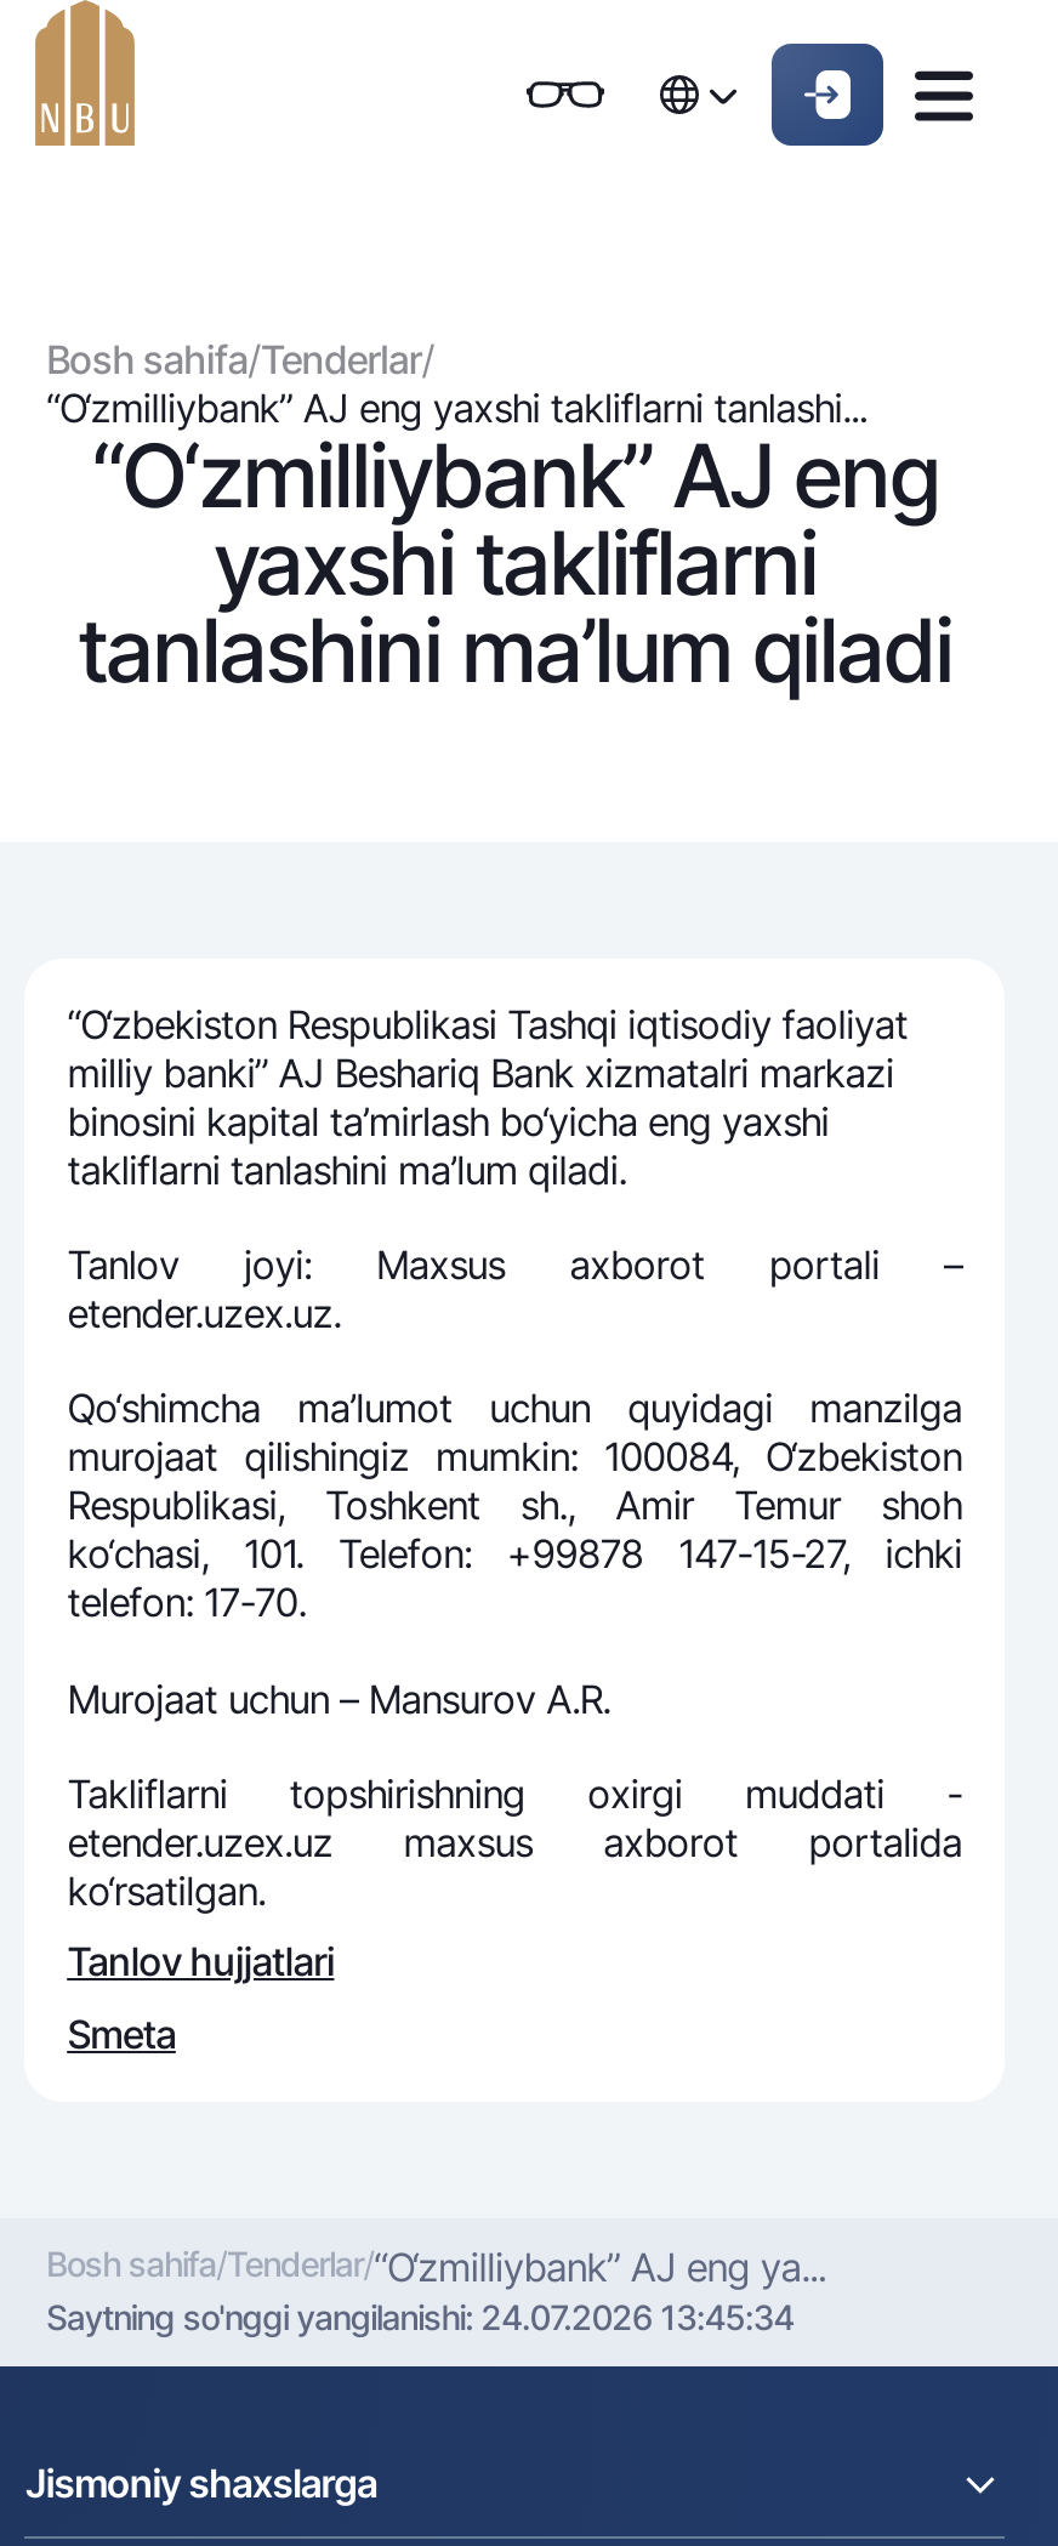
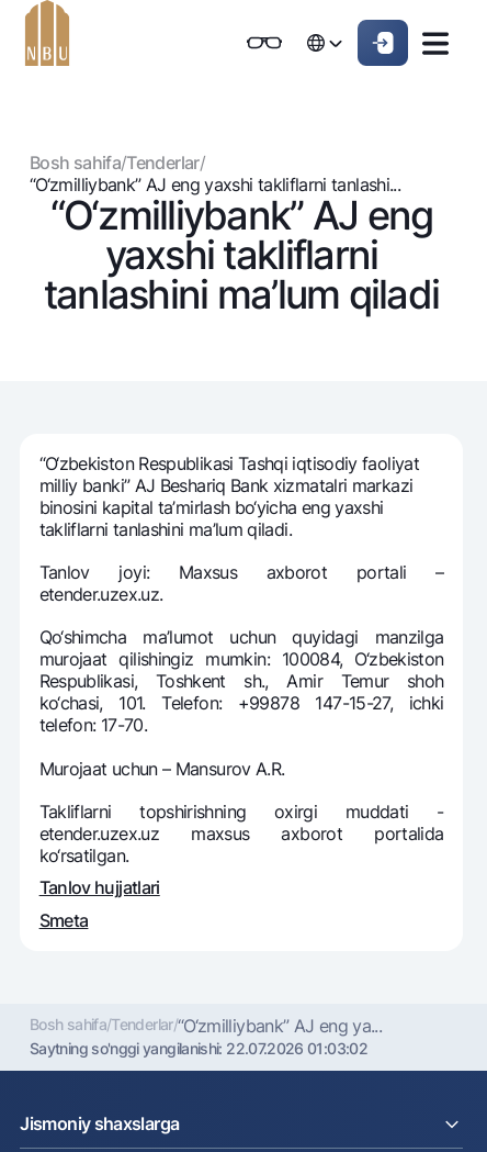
- Saytning so'nggi yangilanishi: 24.07.2026 13:45:34
+ Saytning so'nggi yangilanishi: 22.07.2026 01:03:02
